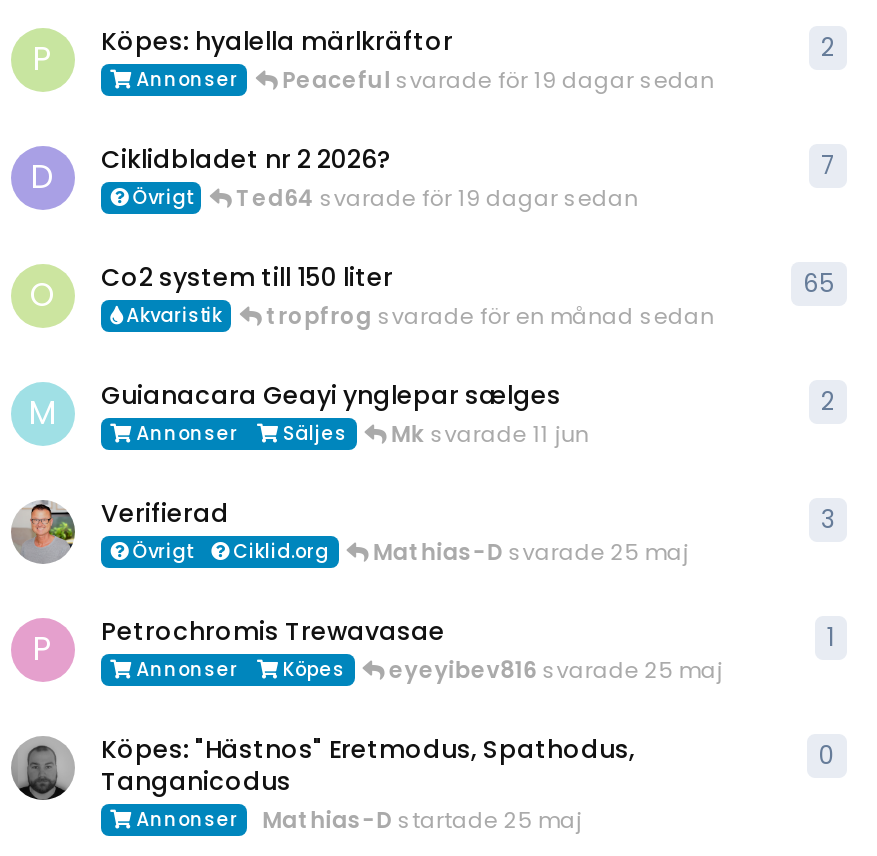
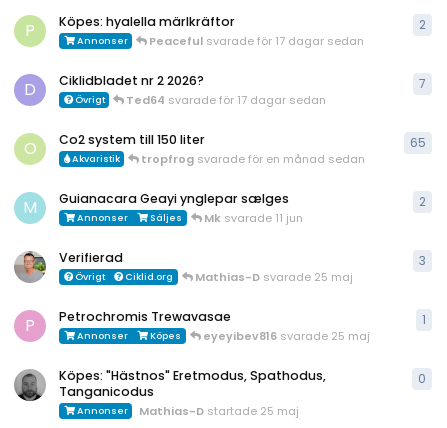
- Peaceful svarade för 19 dagar sedan
+ Peaceful svarade för 17 dagar sedan

- Ted64 svarade för 19 dagar sedan
+ Ted64 svarade för 17 dagar sedan
